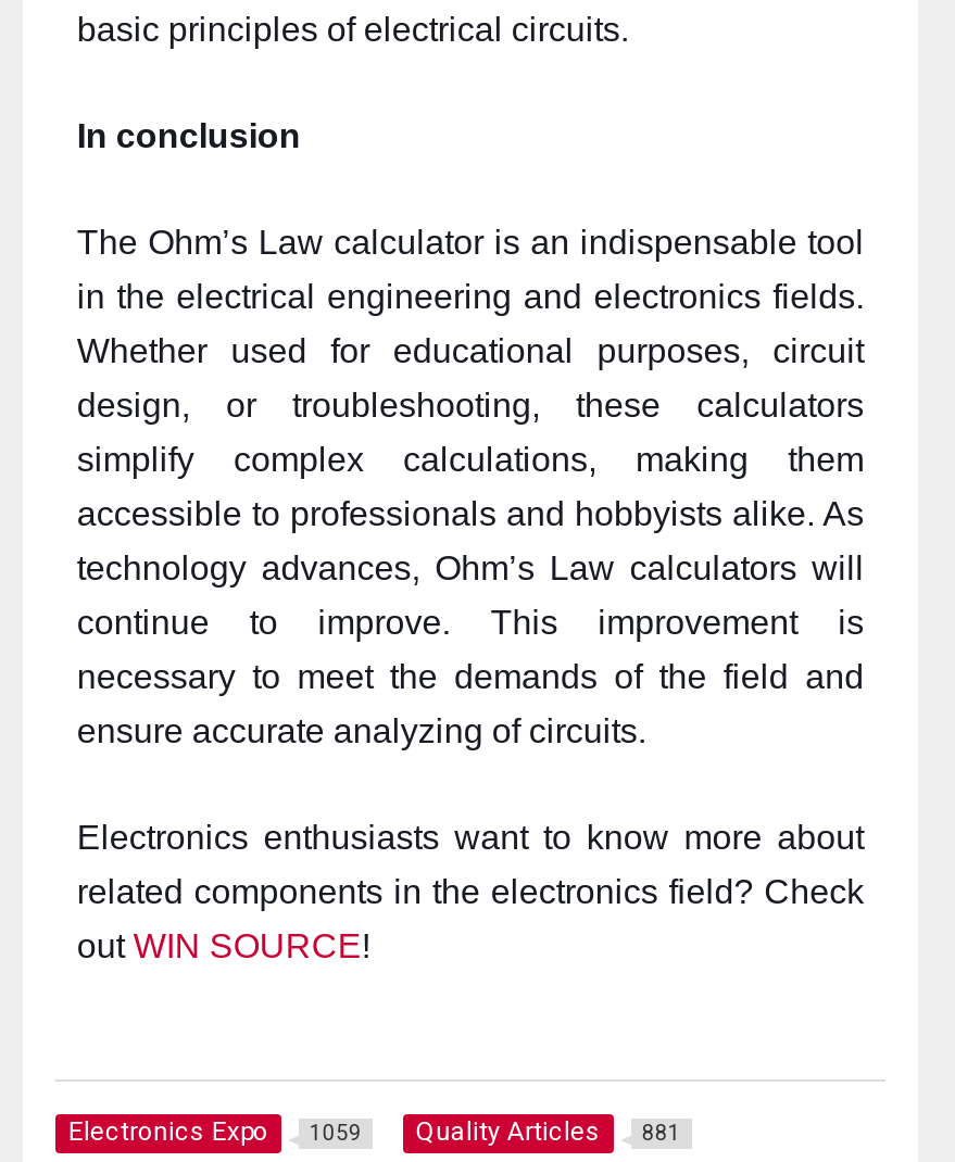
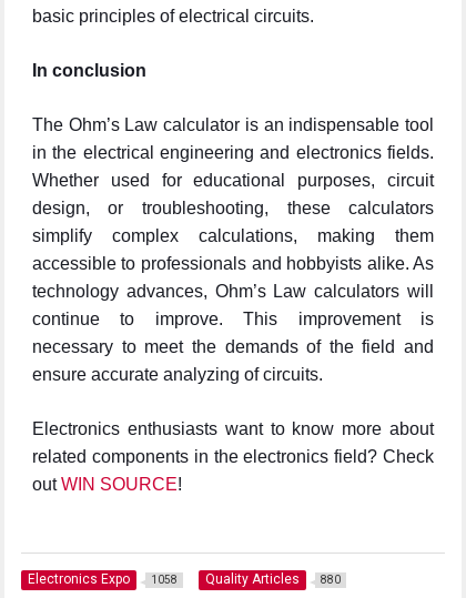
- Electronics Expo 1059
+ Electronics Expo 1058

- Quality Articles 881
+ Quality Articles 880
